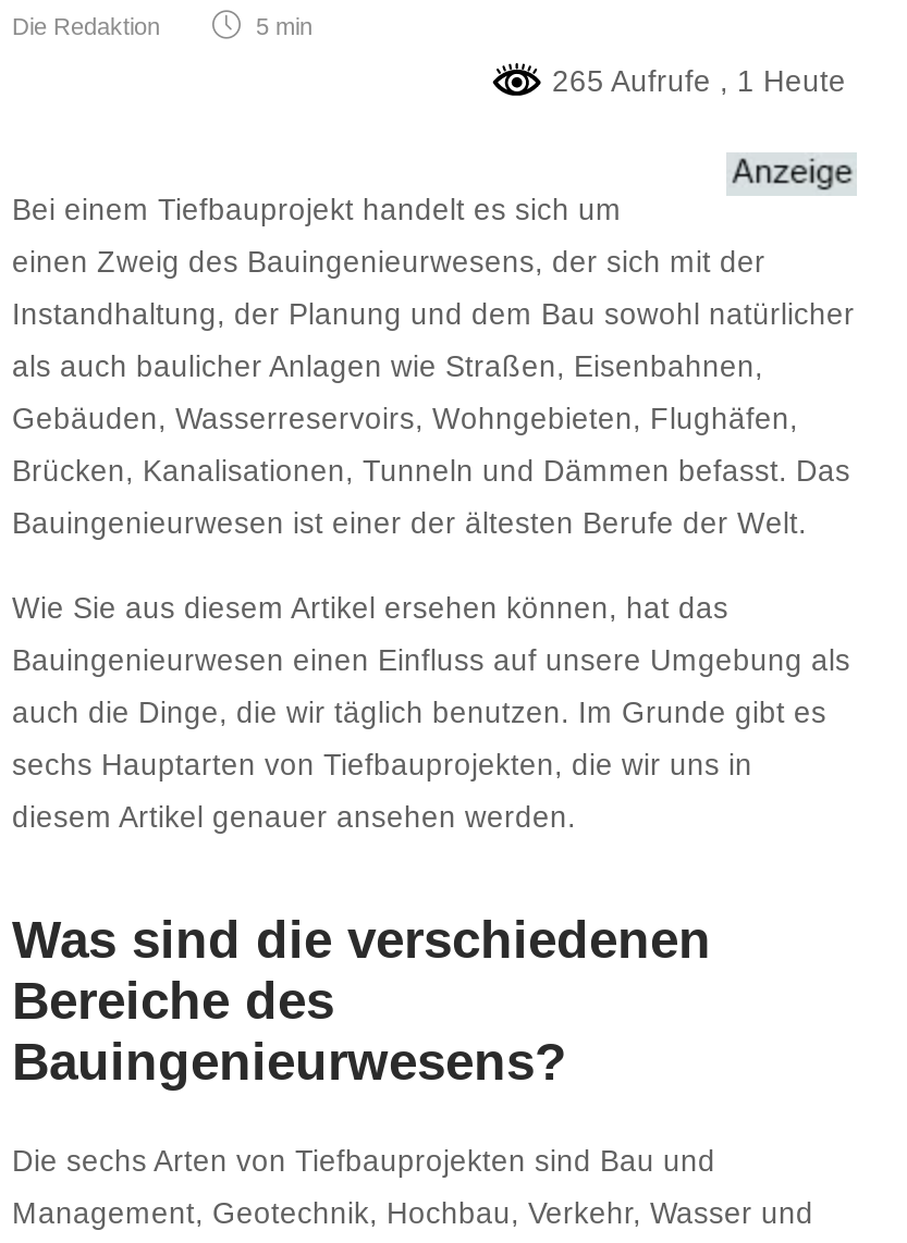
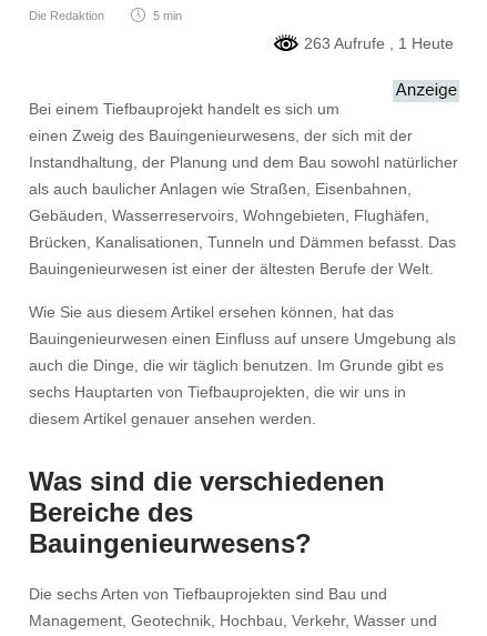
- 265 Aufrufe, 1 Heute
+ 263 Aufrufe, 1 Heute
